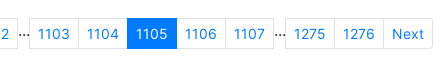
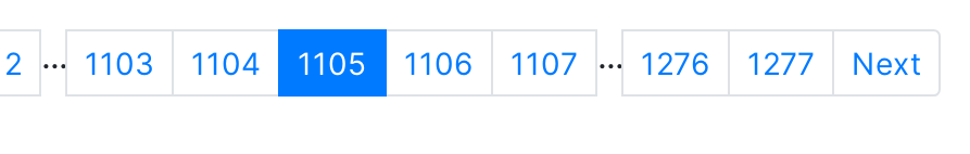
- 1107 ... 1275
+ 1107 ... 1276

- 1276
+ 1277
